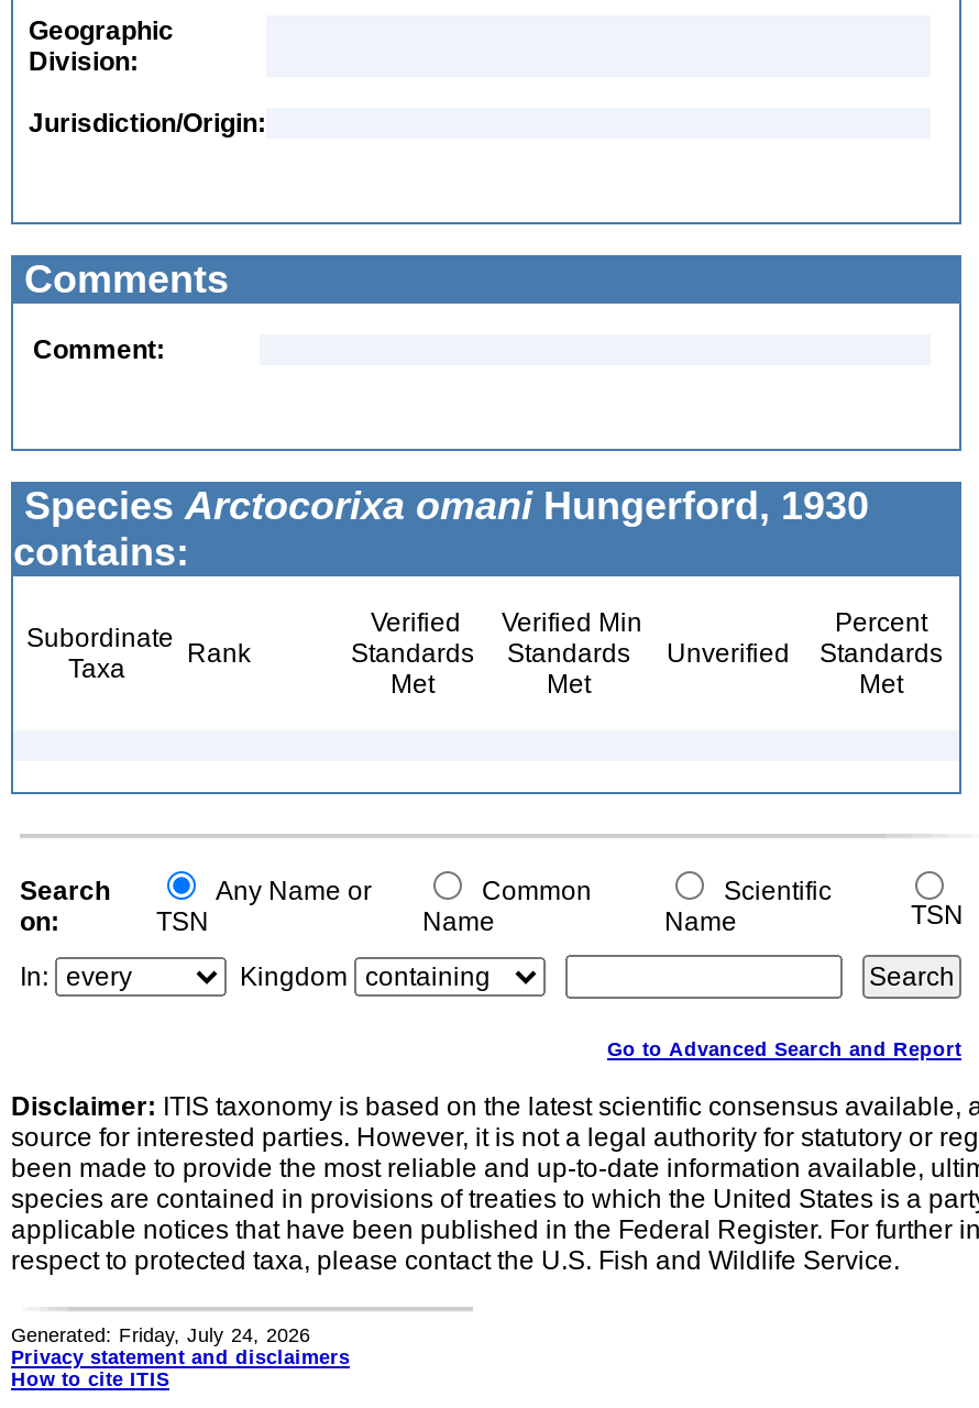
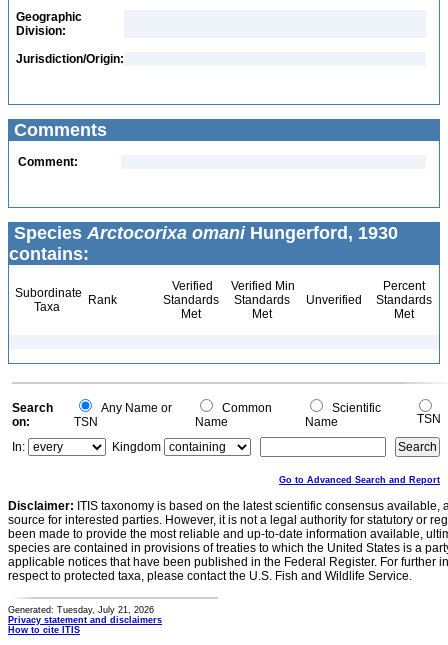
- Generated: Friday, July 24, 2026
+ Generated: Tuesday, July 21, 2026
